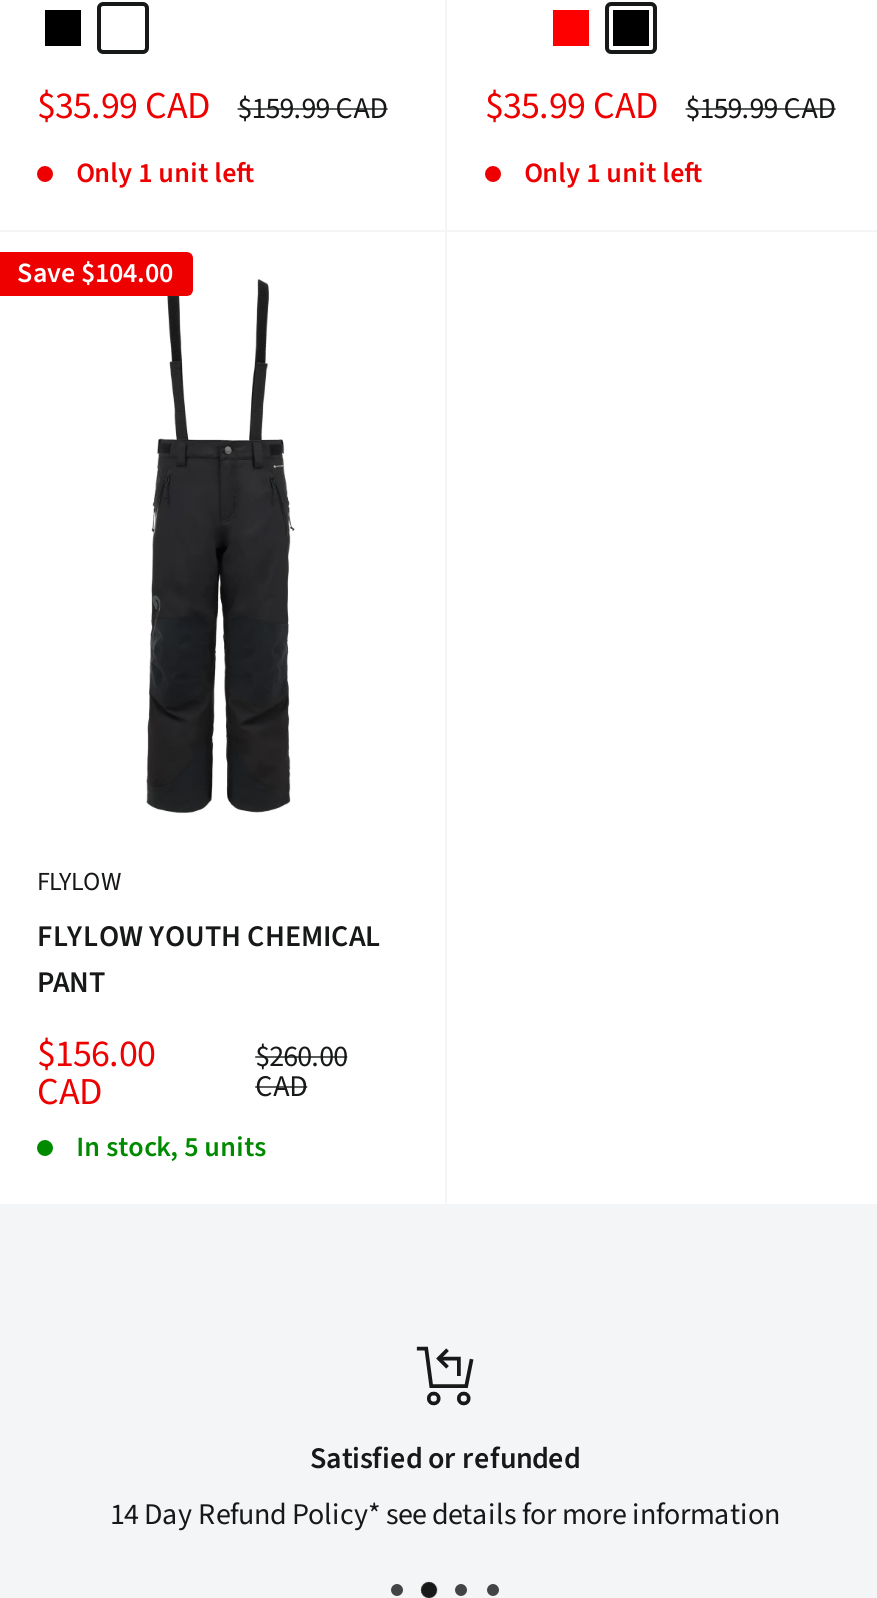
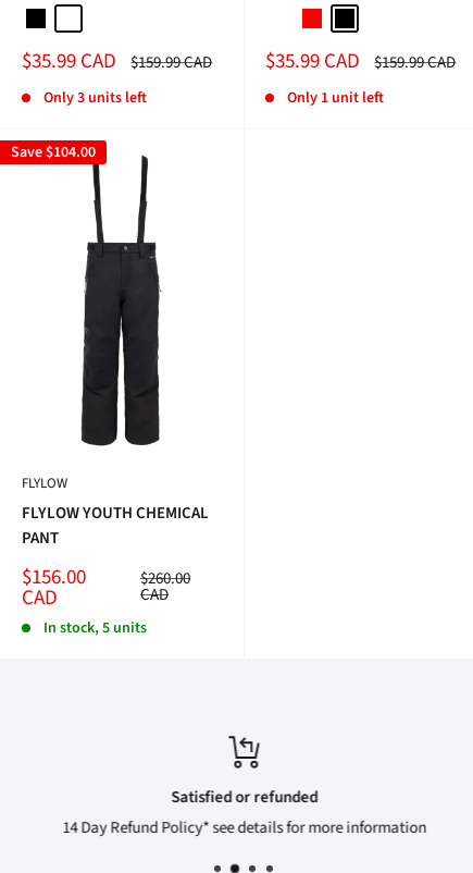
- Only 1 unit left
+ Only 3 units left
